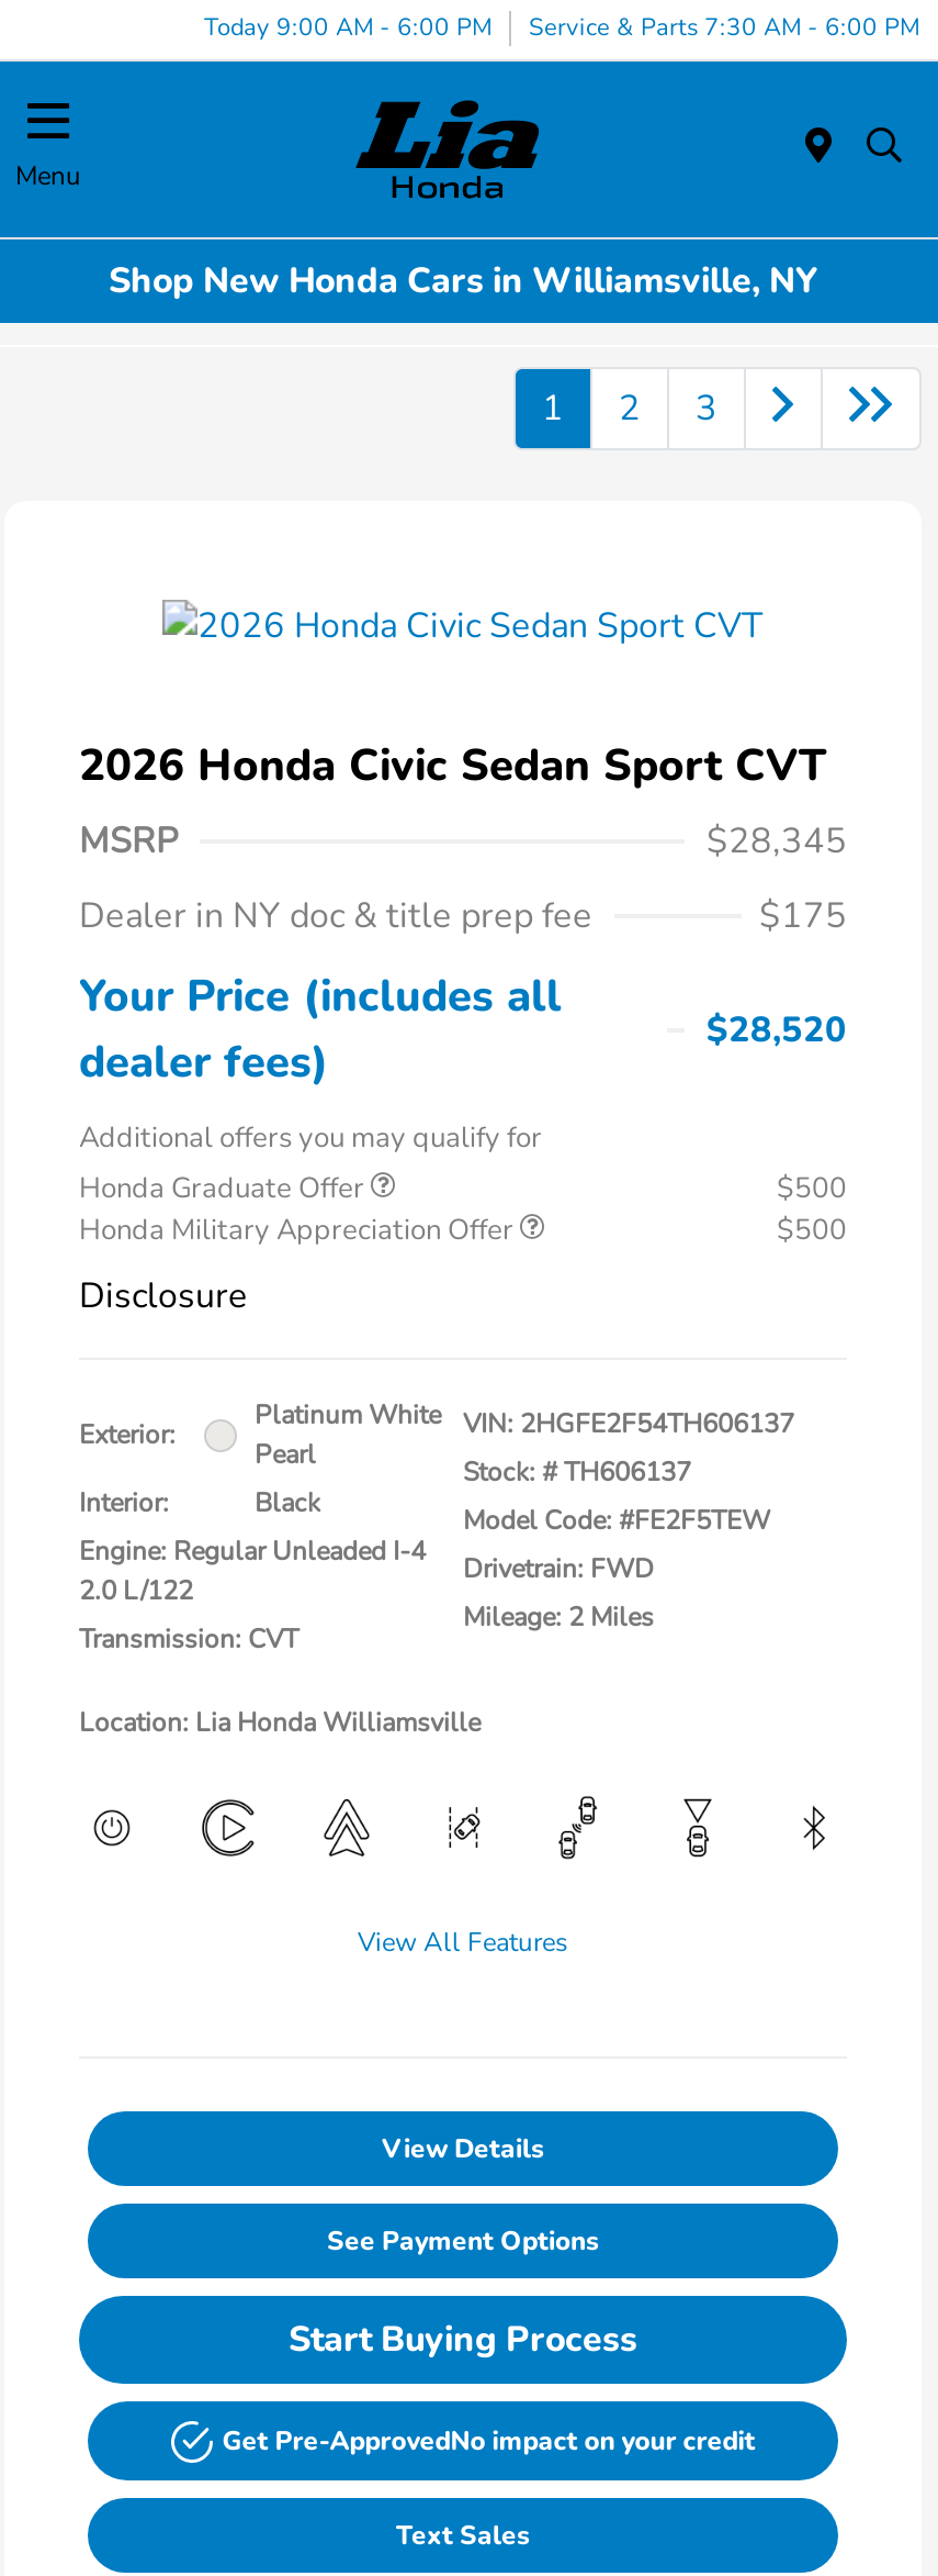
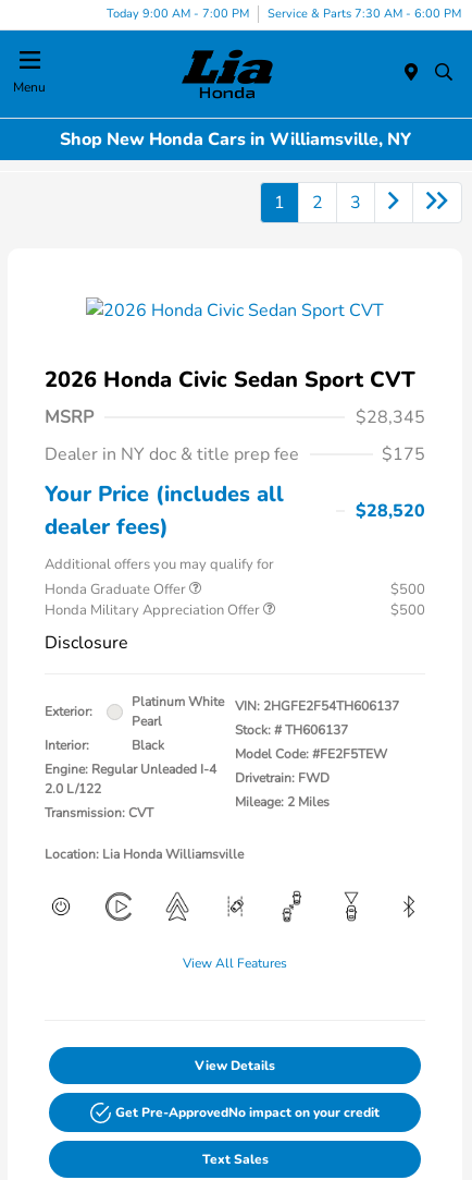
- Today 9:00 AM - 6:00 PM Service & Parts 7:30 AM - 6:00 PM
+ Today 9:00 AM - 7:00 PM Service & Parts 7:30 AM - 6:00 PM

- See Payment Options
- Start Buying Process
